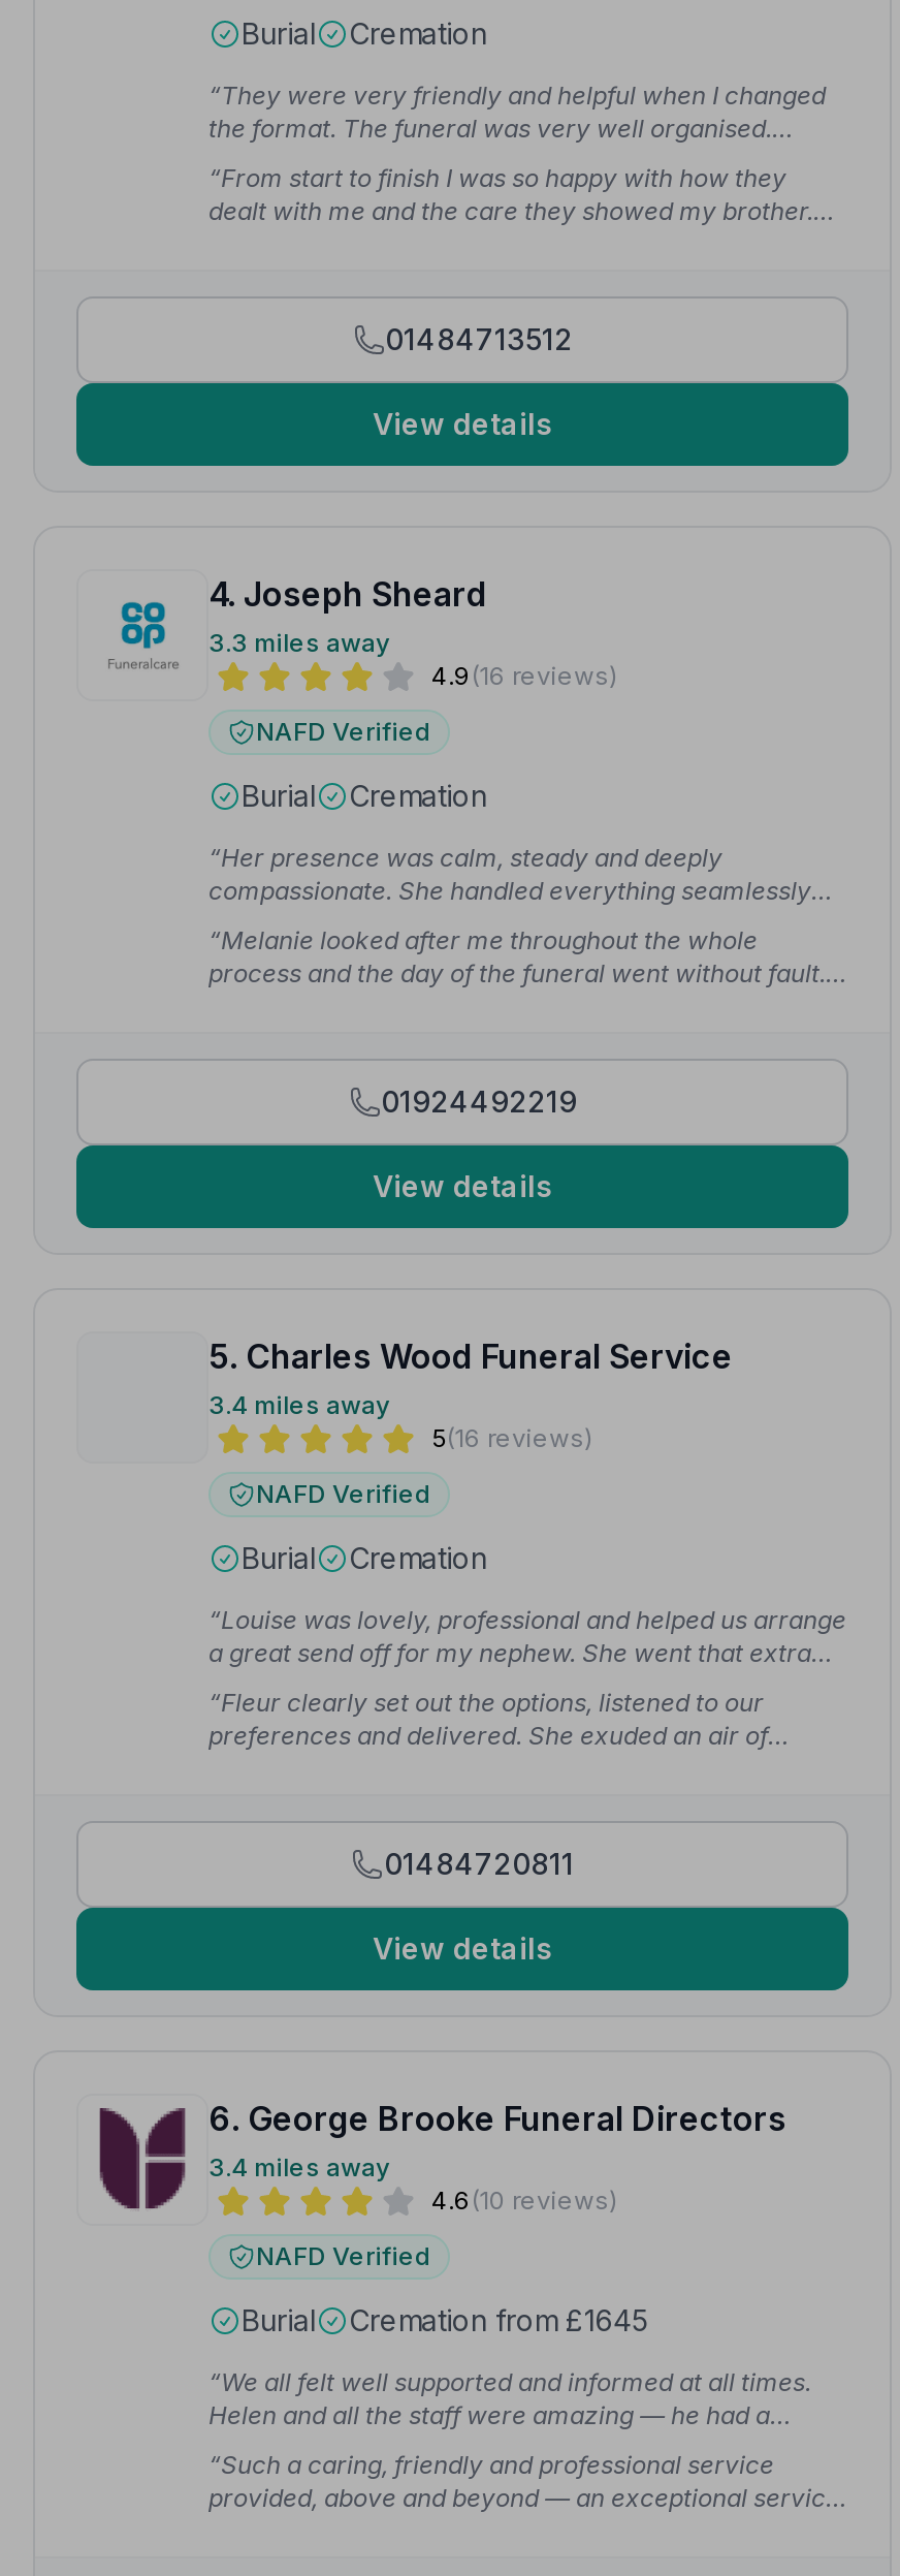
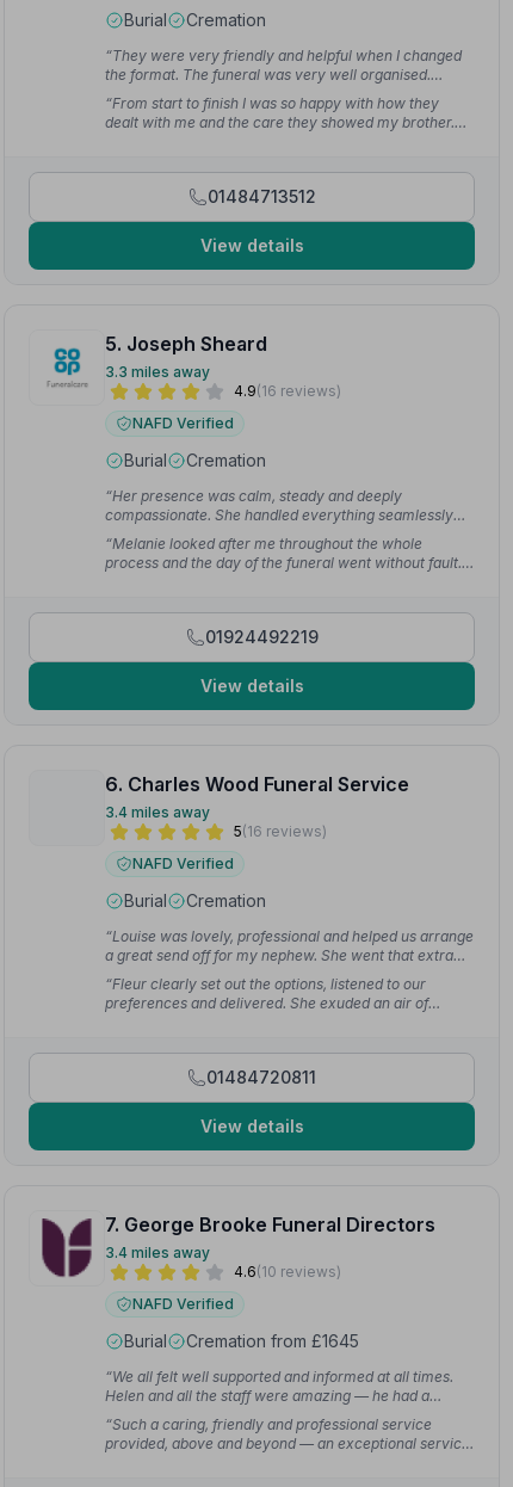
- 4. Joseph Sheard
+ 5. Joseph Sheard

- 5. Charles Wood Funeral Service
+ 6. Charles Wood Funeral Service

- 6. George Brooke Funeral Directors
+ 7. George Brooke Funeral Directors
